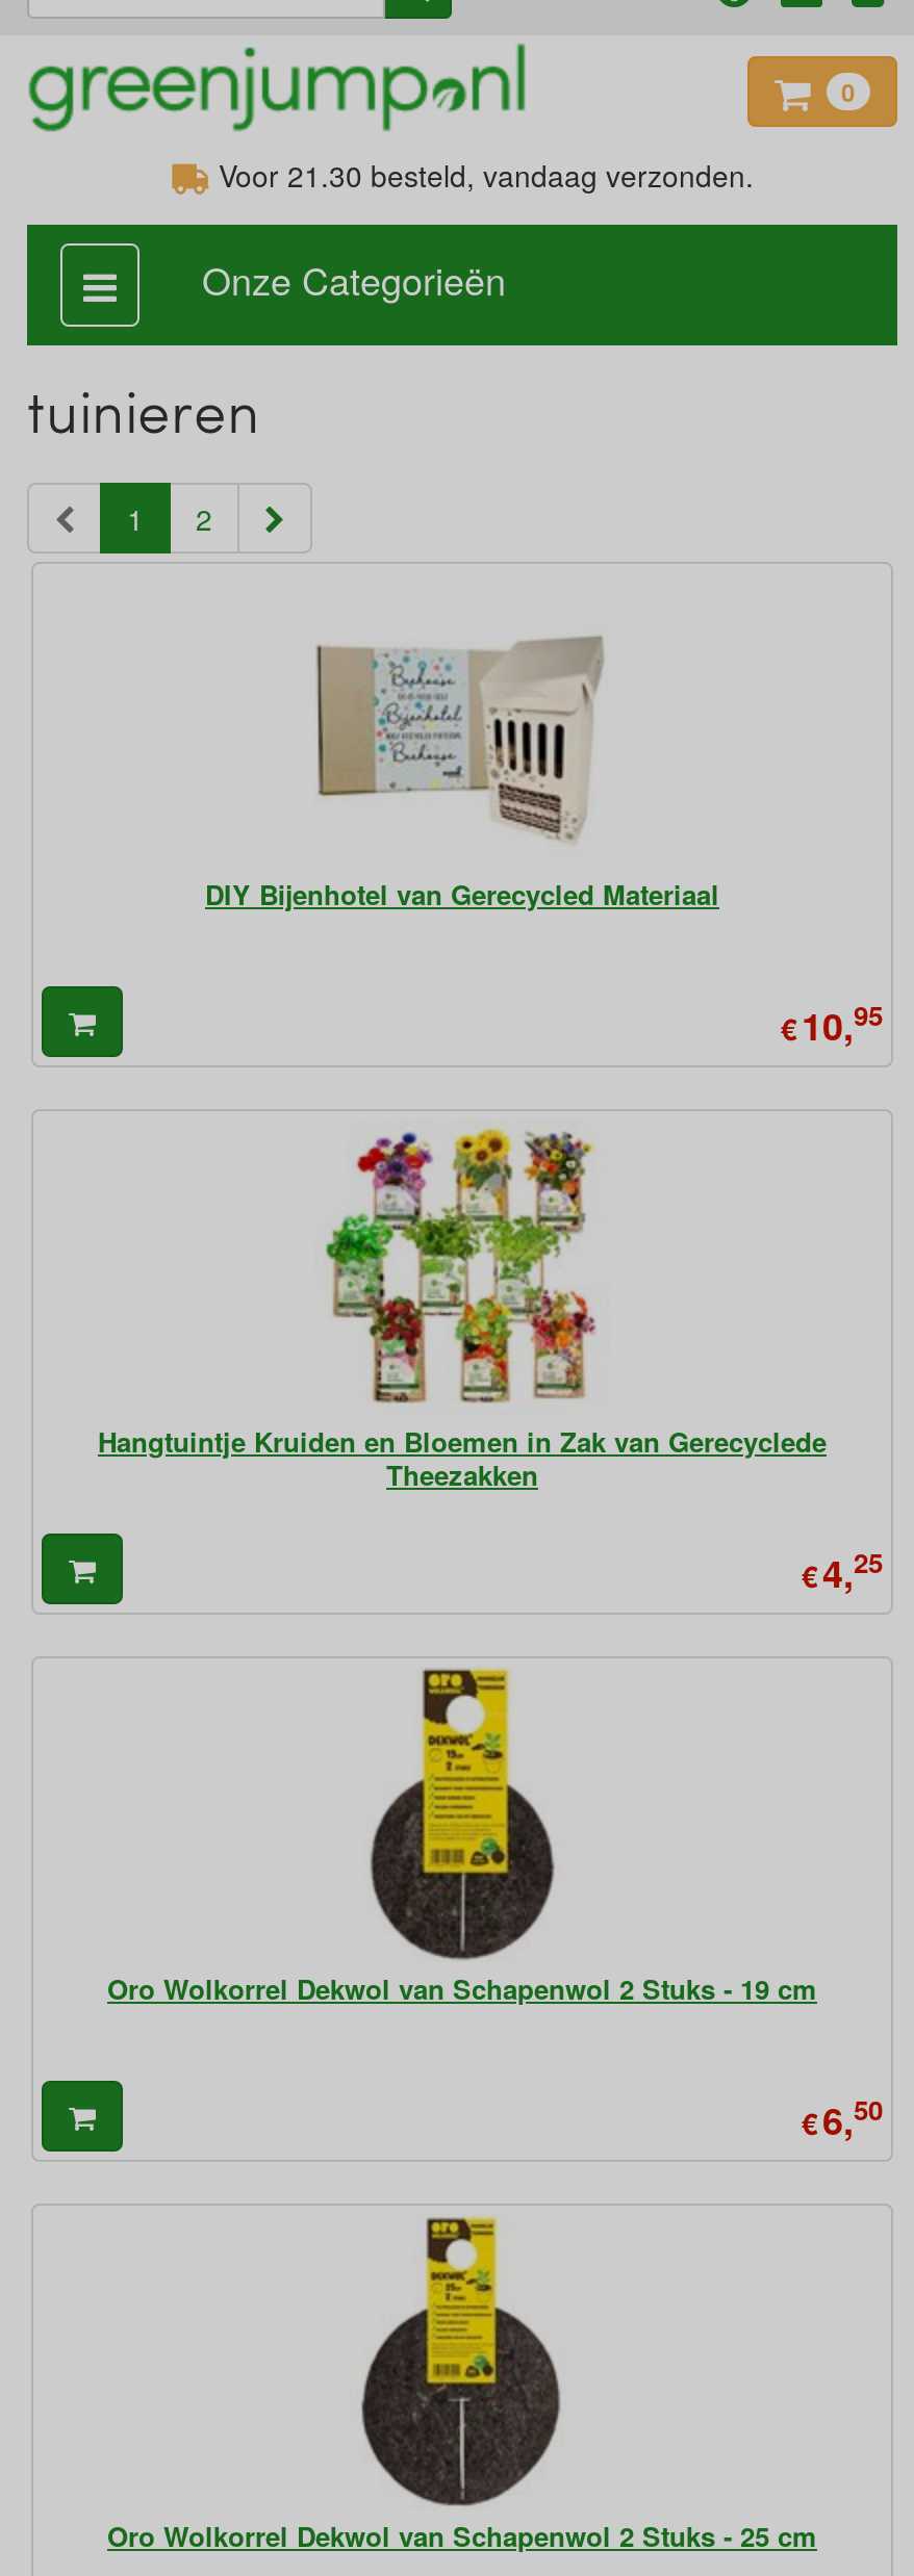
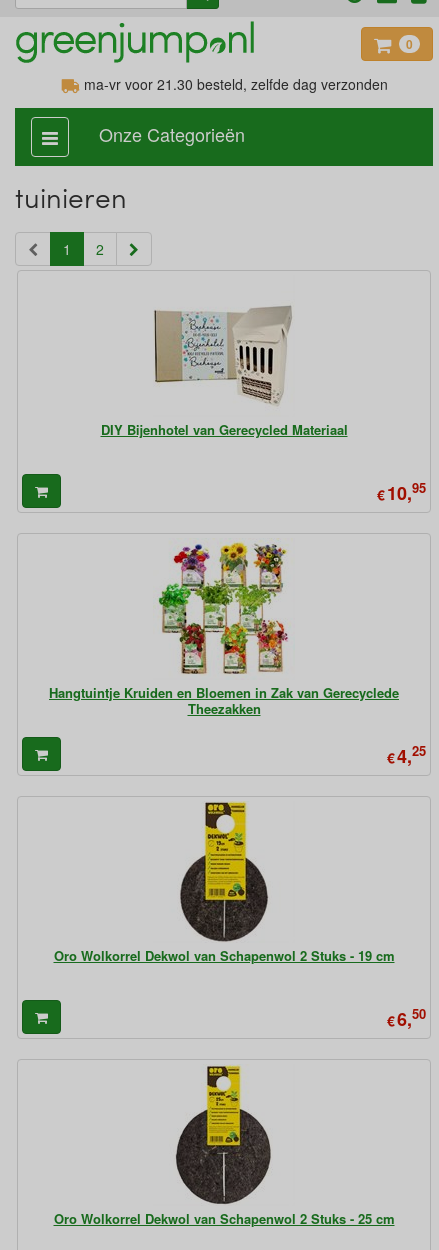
- Voor 21.30 besteld, vandaag verzonden.
+ ma-vr voor 21.30 besteld, zelfde dag verzonden
